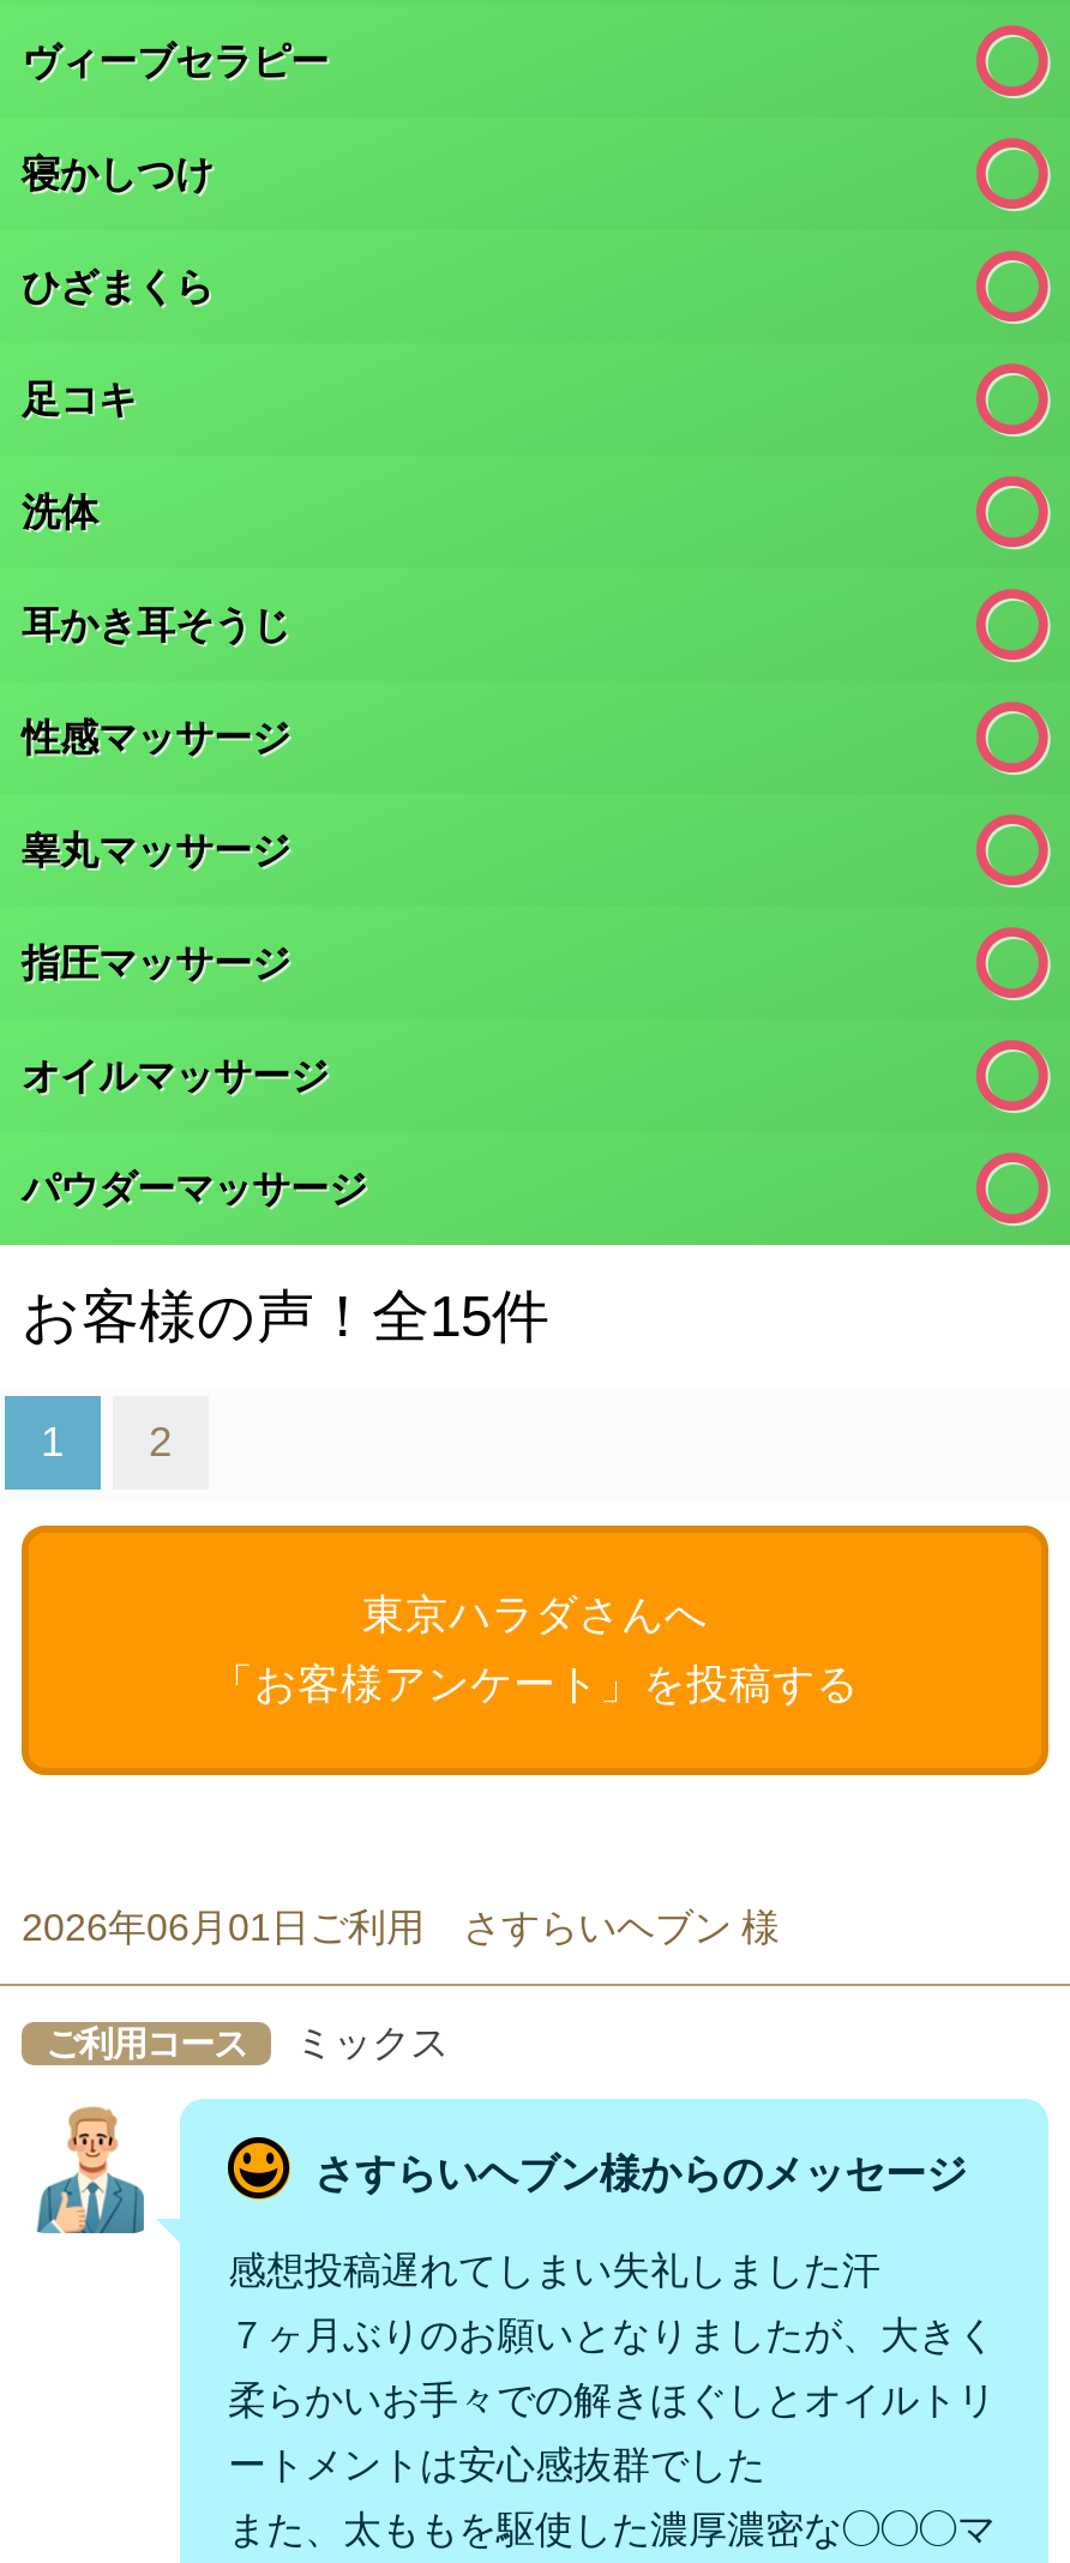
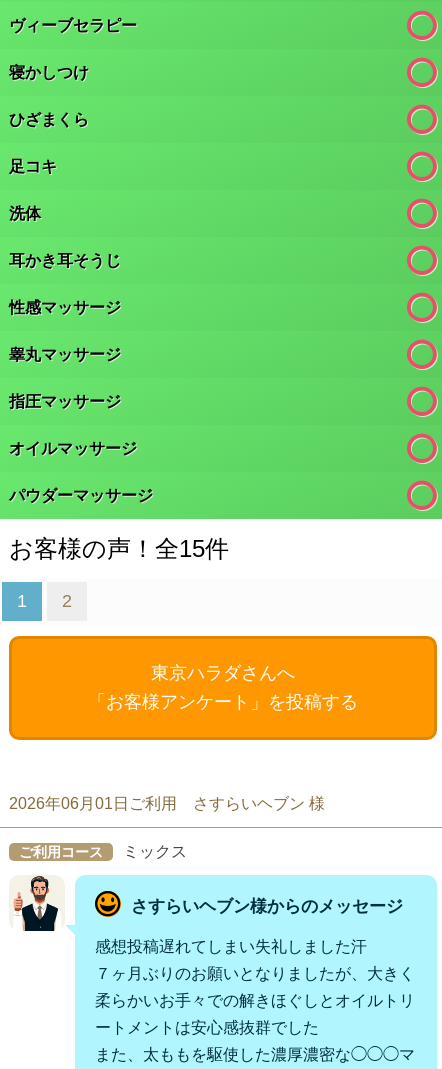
- [image]
+ [image]
